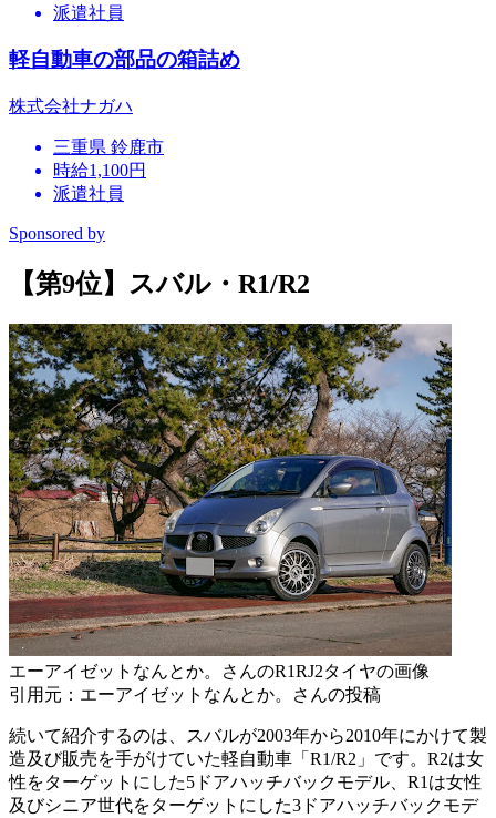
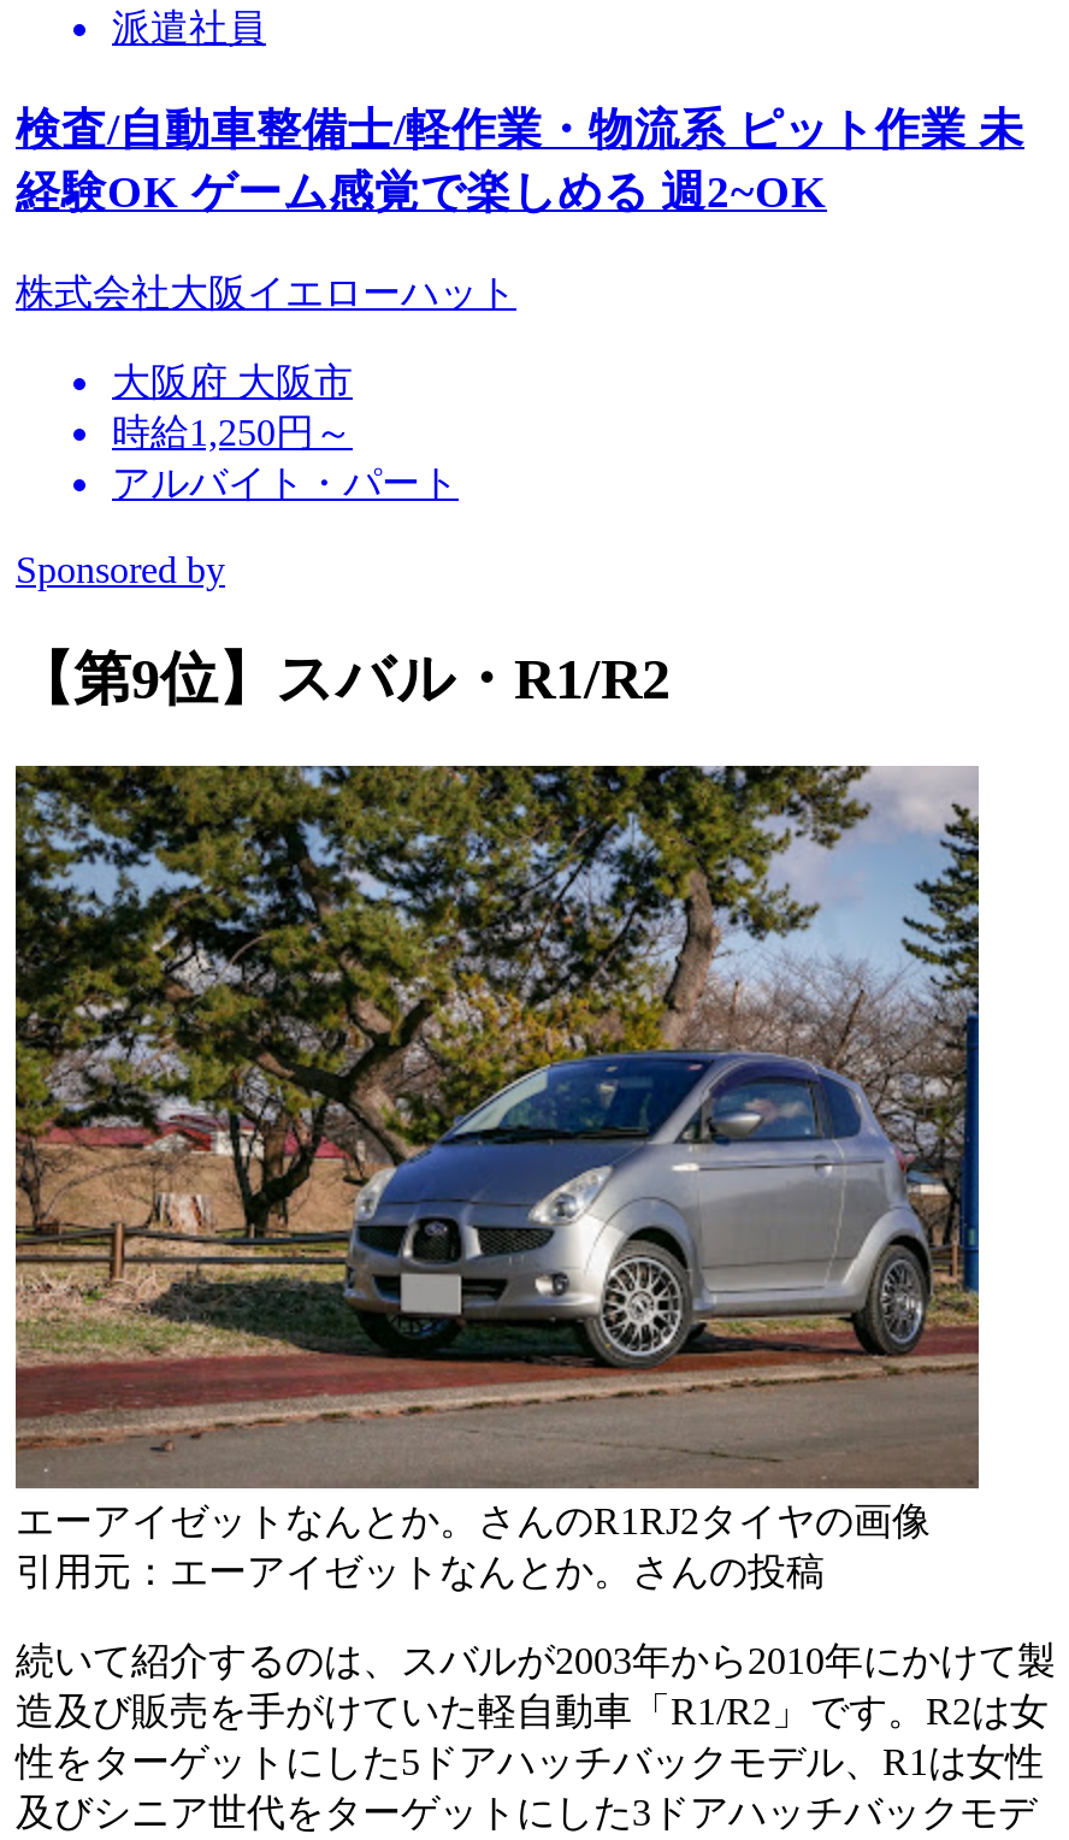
- 軽自動車の部品の箱詰め
+ 検査/自動車整備士/軽作業・物流系 ピット作業 未
+ 経験OK ゲーム感覚で楽しめる 週2~OK

- 株式会社ナガハ
+ 株式会社大阪イエローハット

- 三重県 鈴鹿市
- 時給1,100円
- 派遣社員
+ 大阪府 大阪市
+ 時給1,250円～
+ アルバイト・パート
